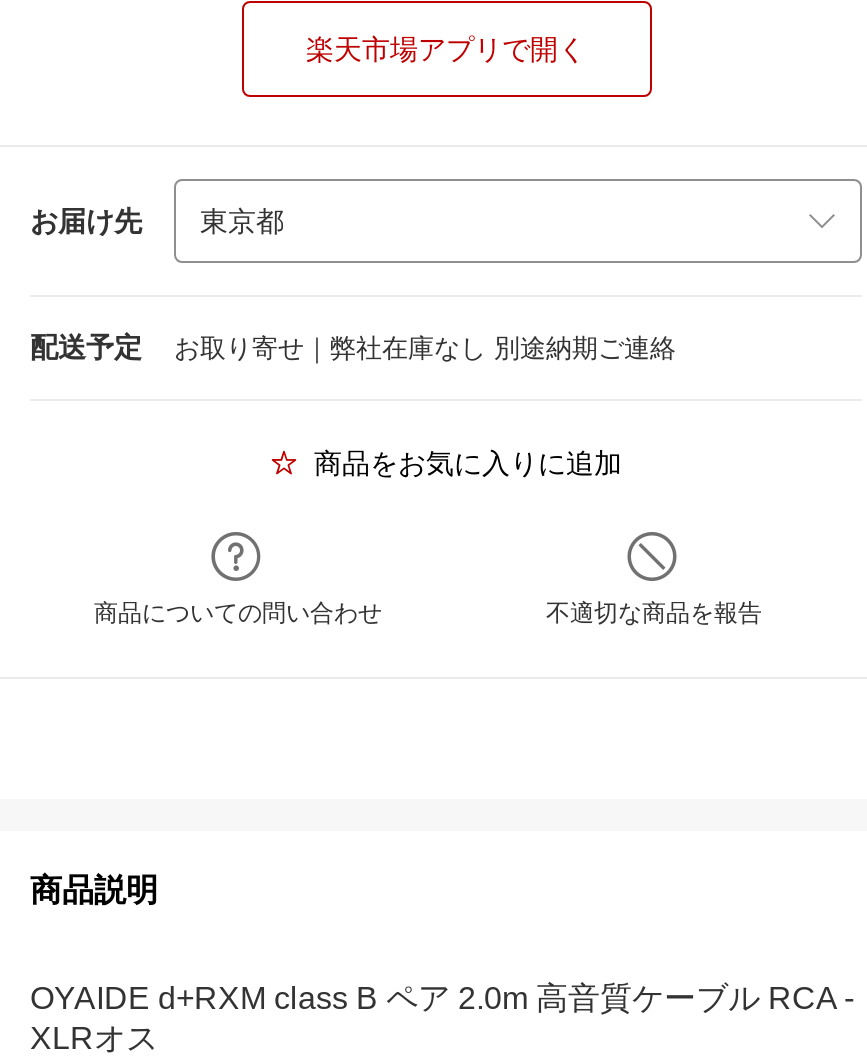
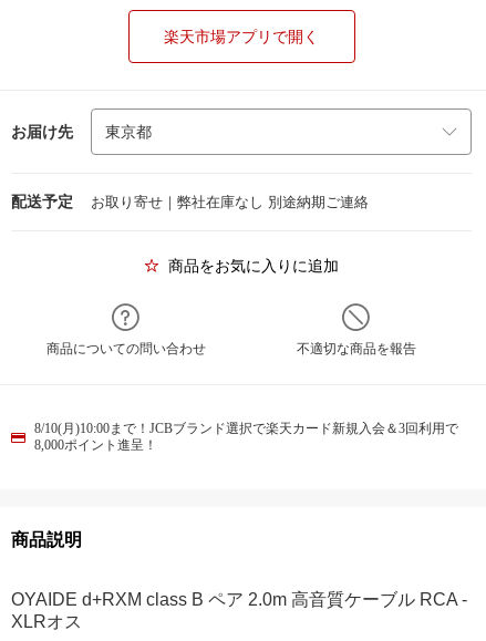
+ 8/10(月)10:00まで！JCBブランド選択で楽天カード新規入会＆3回利用で
+ 8,000ポイント進呈！
